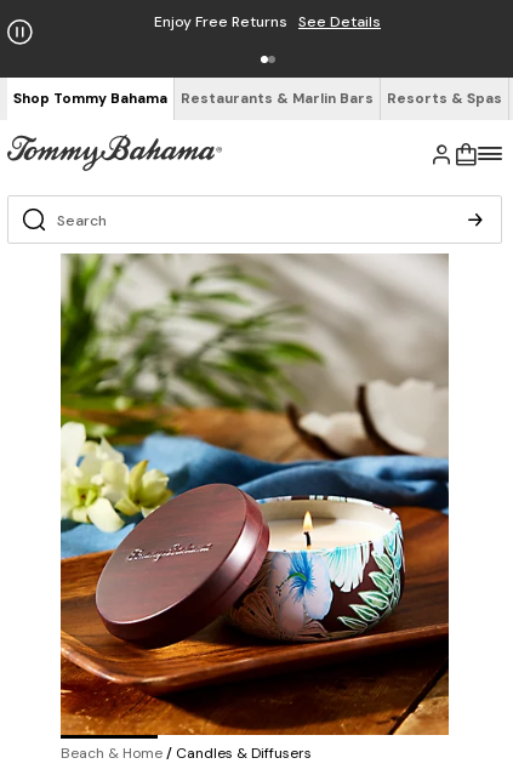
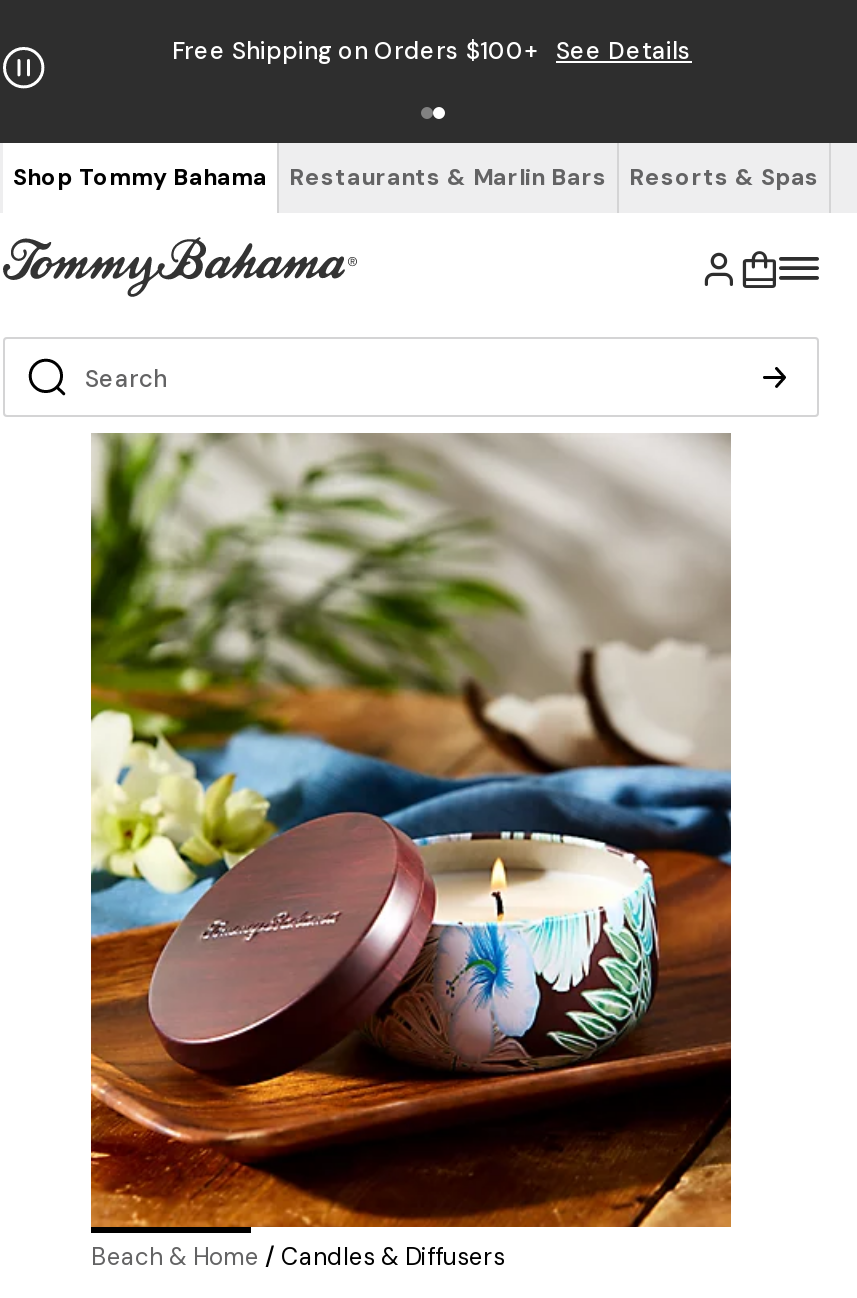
- Enjoy Free Returns See Details
+ Free Shipping on Orders $100+ See Details
